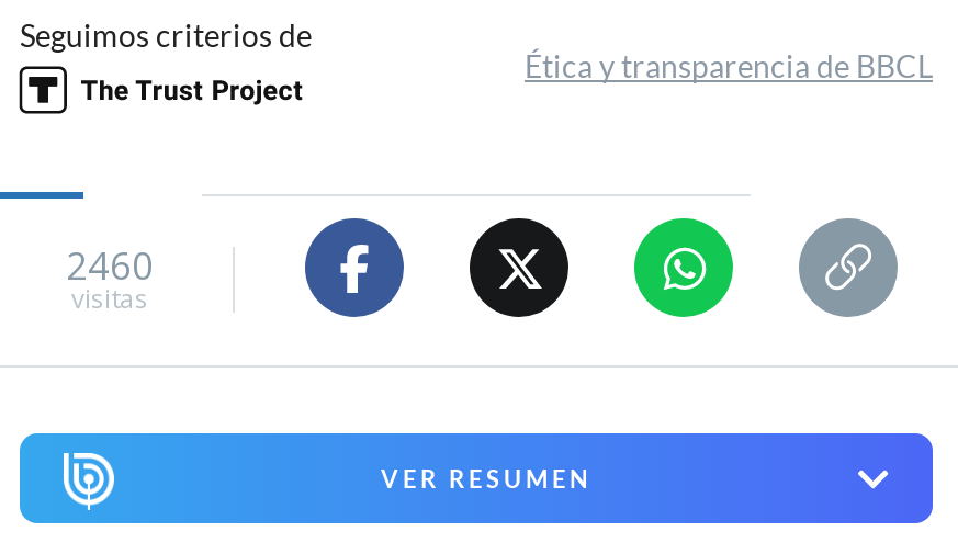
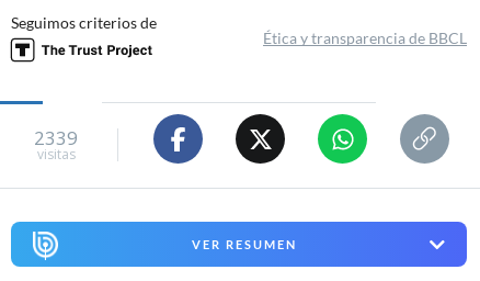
- 2460
+ 2339
